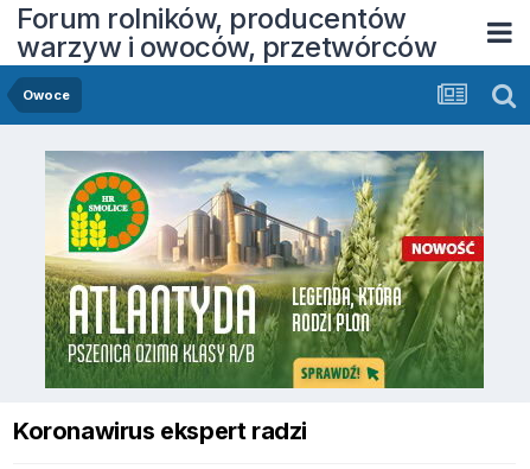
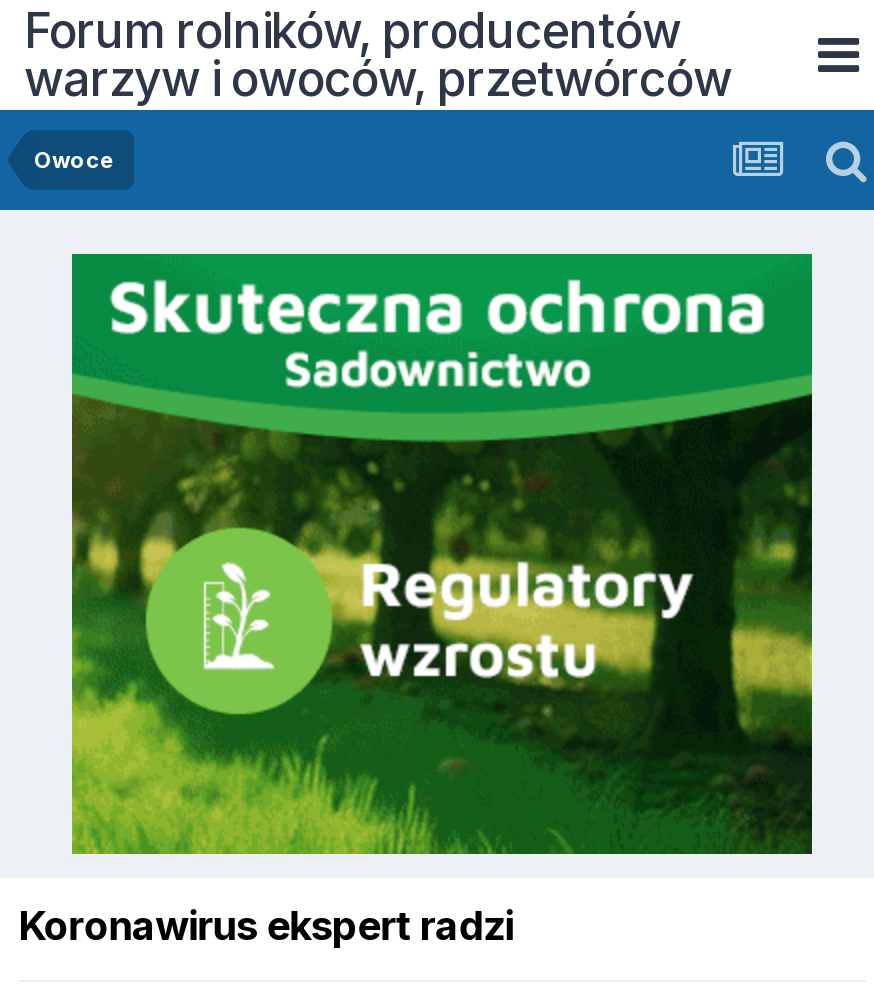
- [image]
+ [image]
